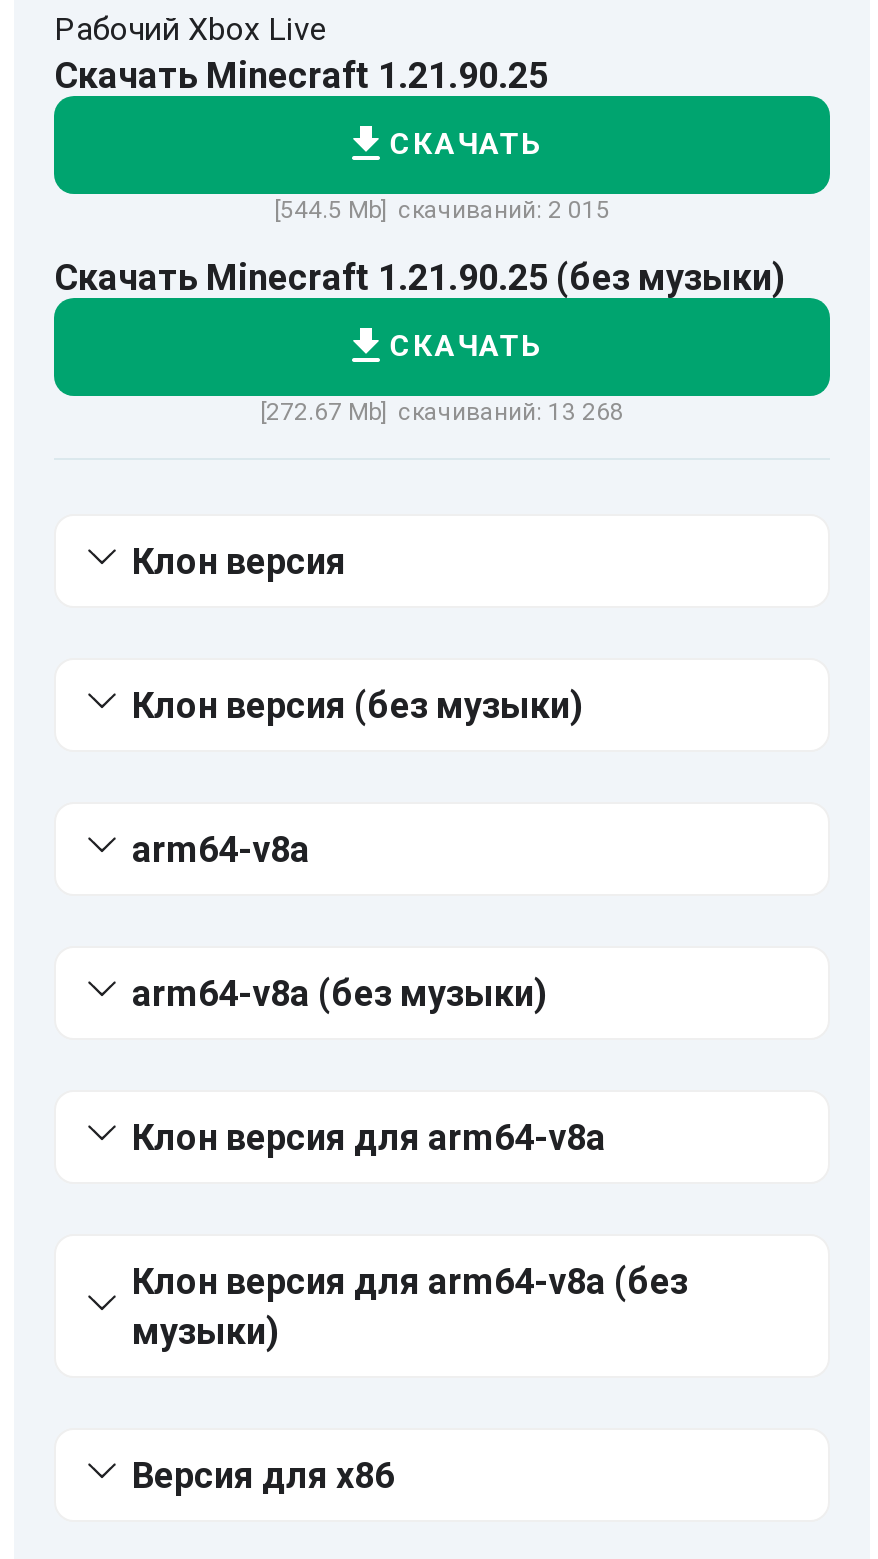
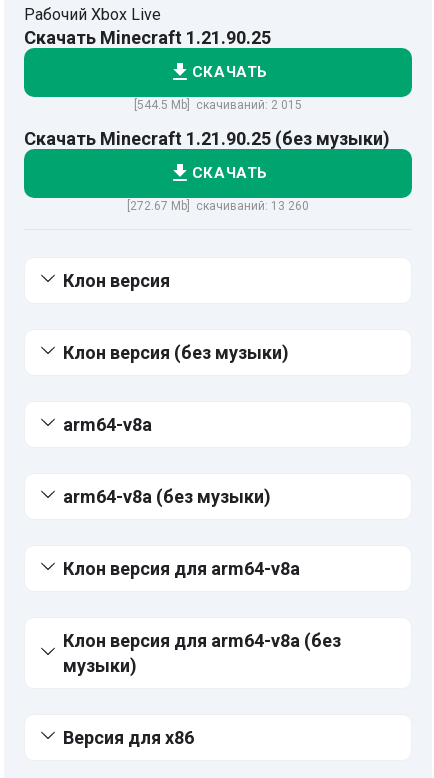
- [272.67 Mb] скачиваний: 13 268
+ [272.67 Mb] скачиваний: 13 260
